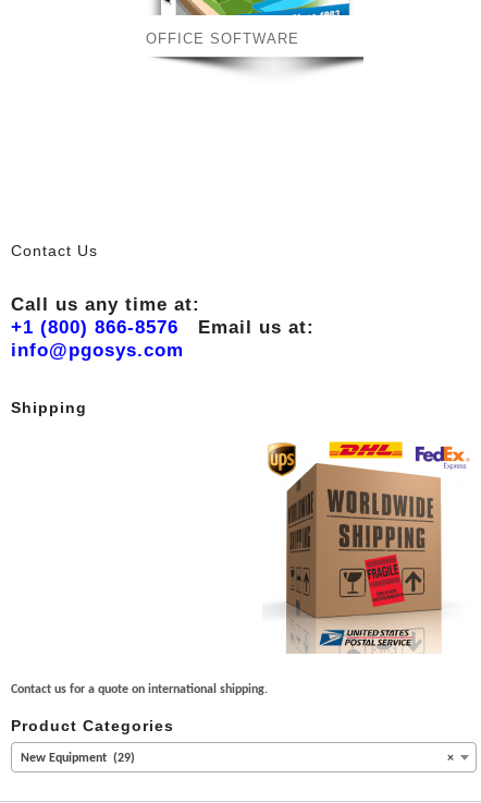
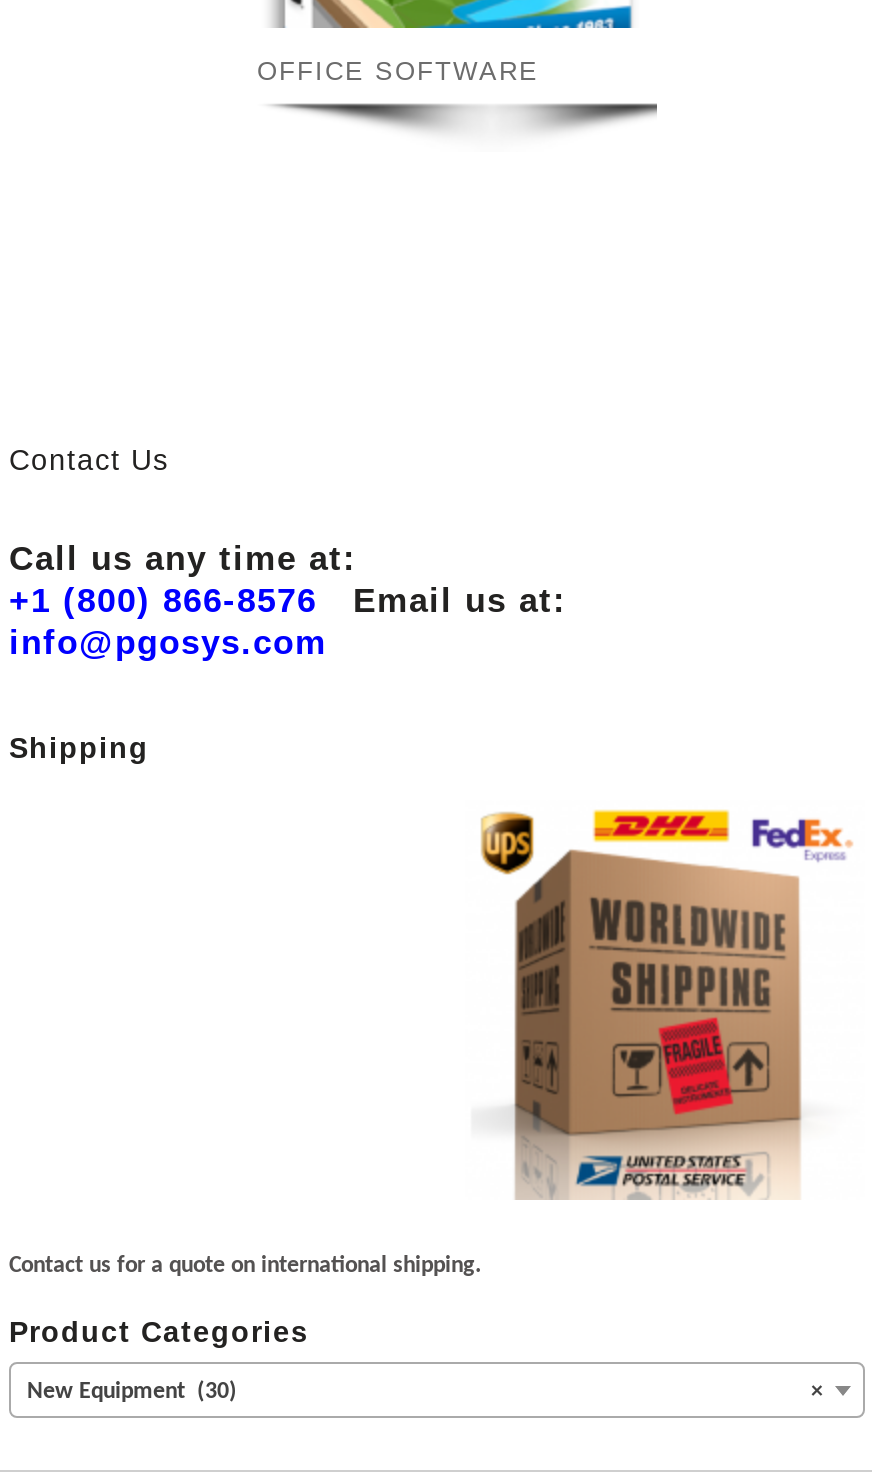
- New Equipment (29)
+ New Equipment (30)
